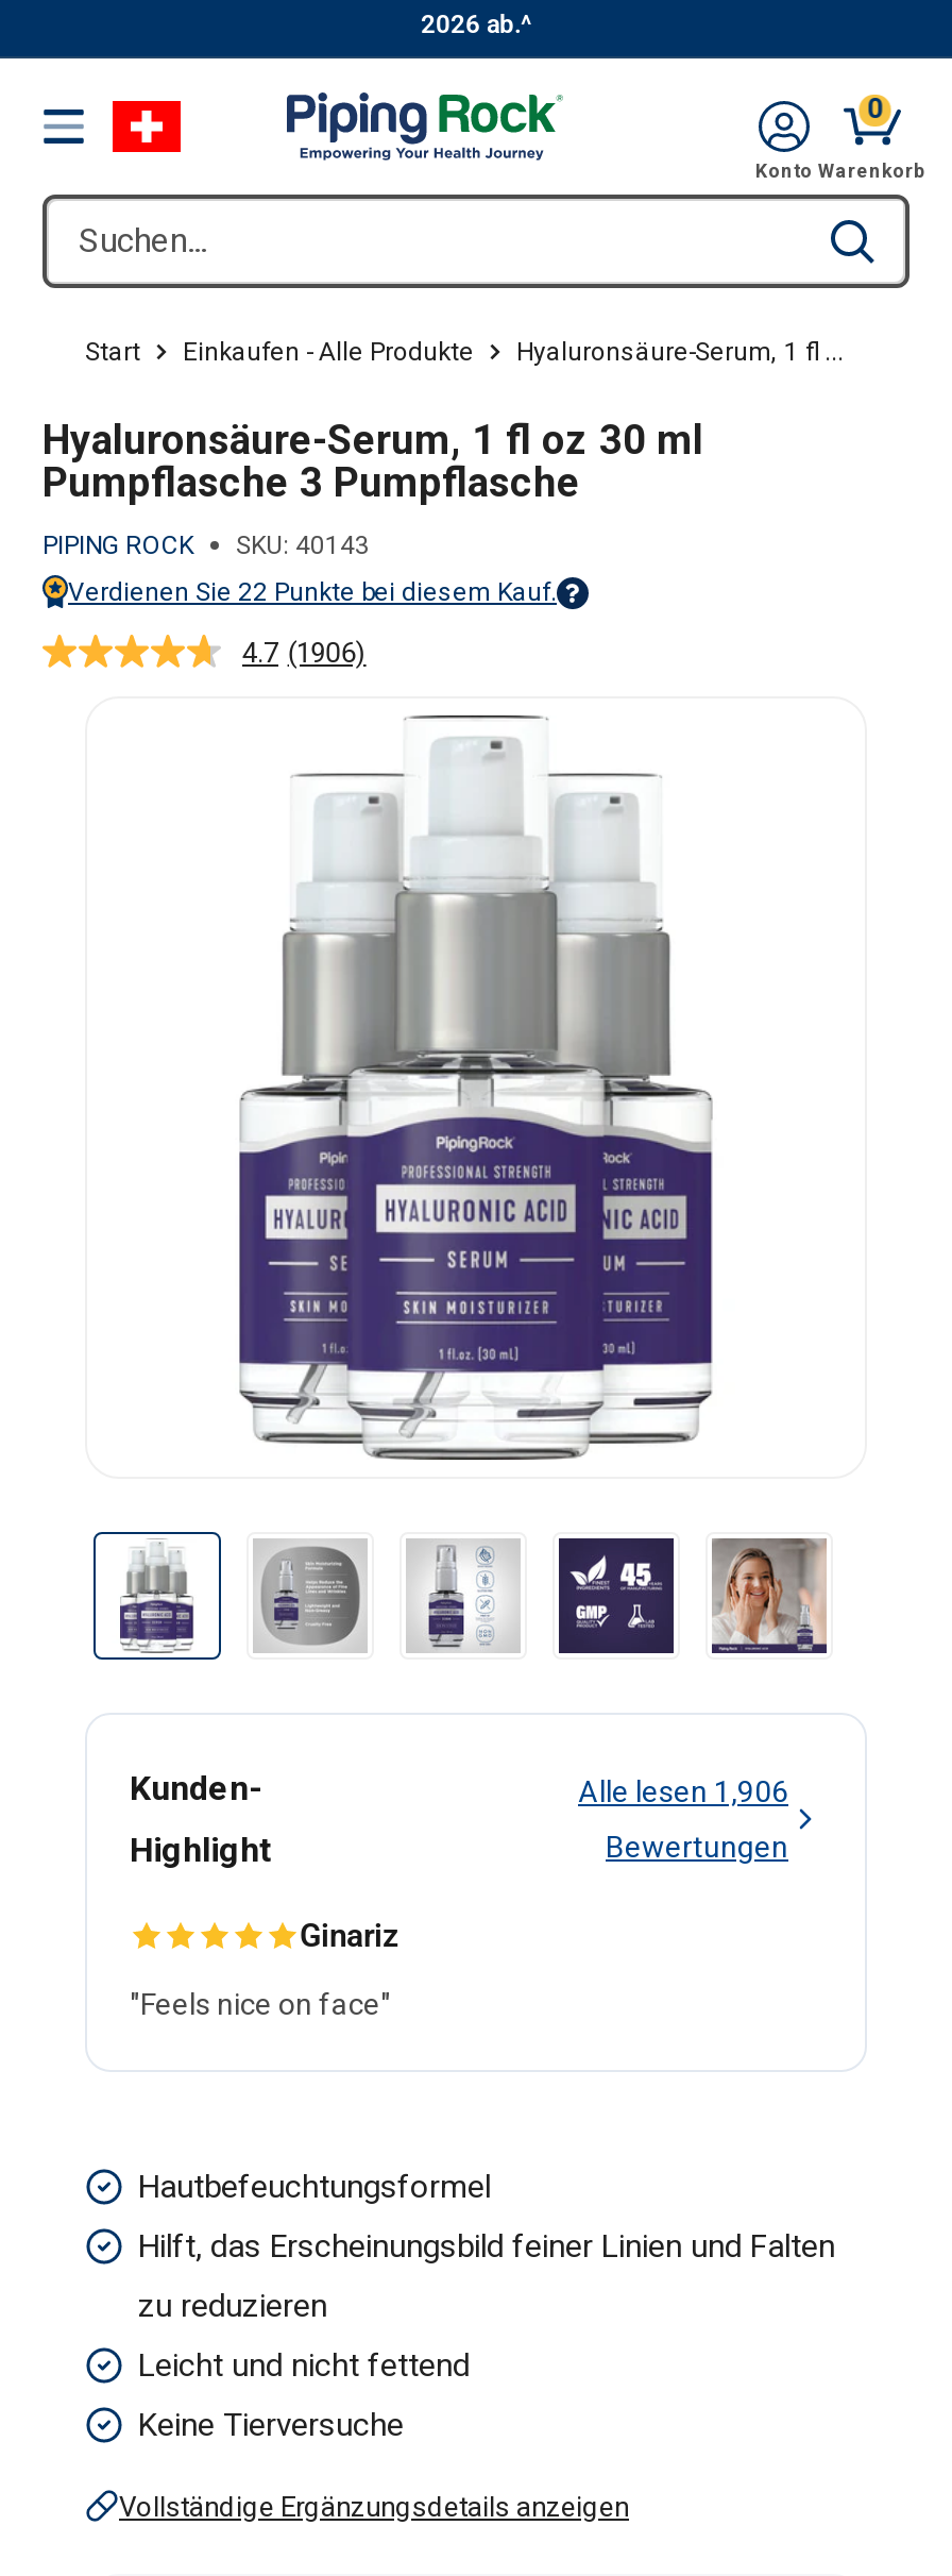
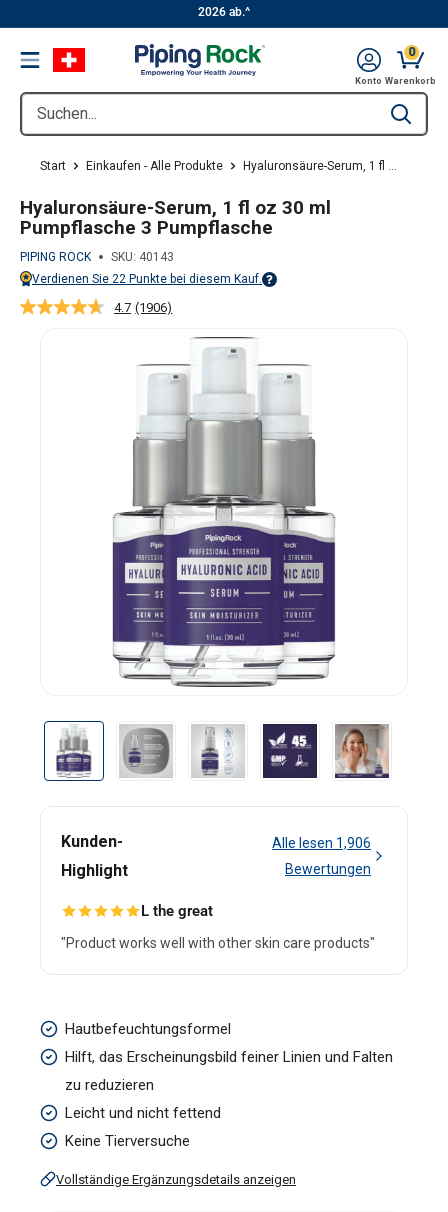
- Ginariz
+ L the great

- "Feels nice on face"
+ "Product works well with other skin care products"
